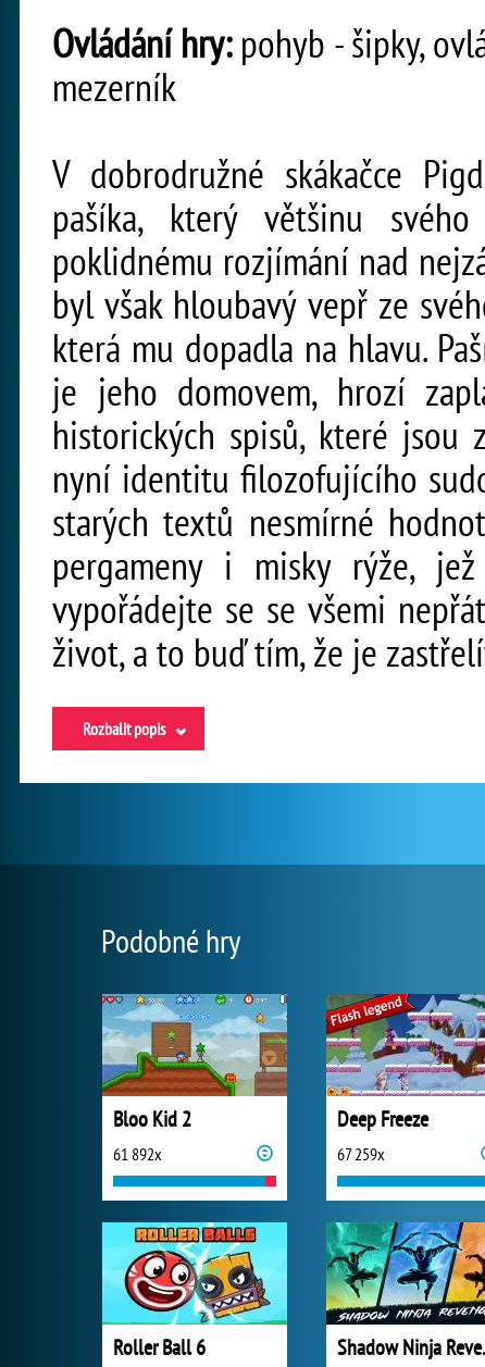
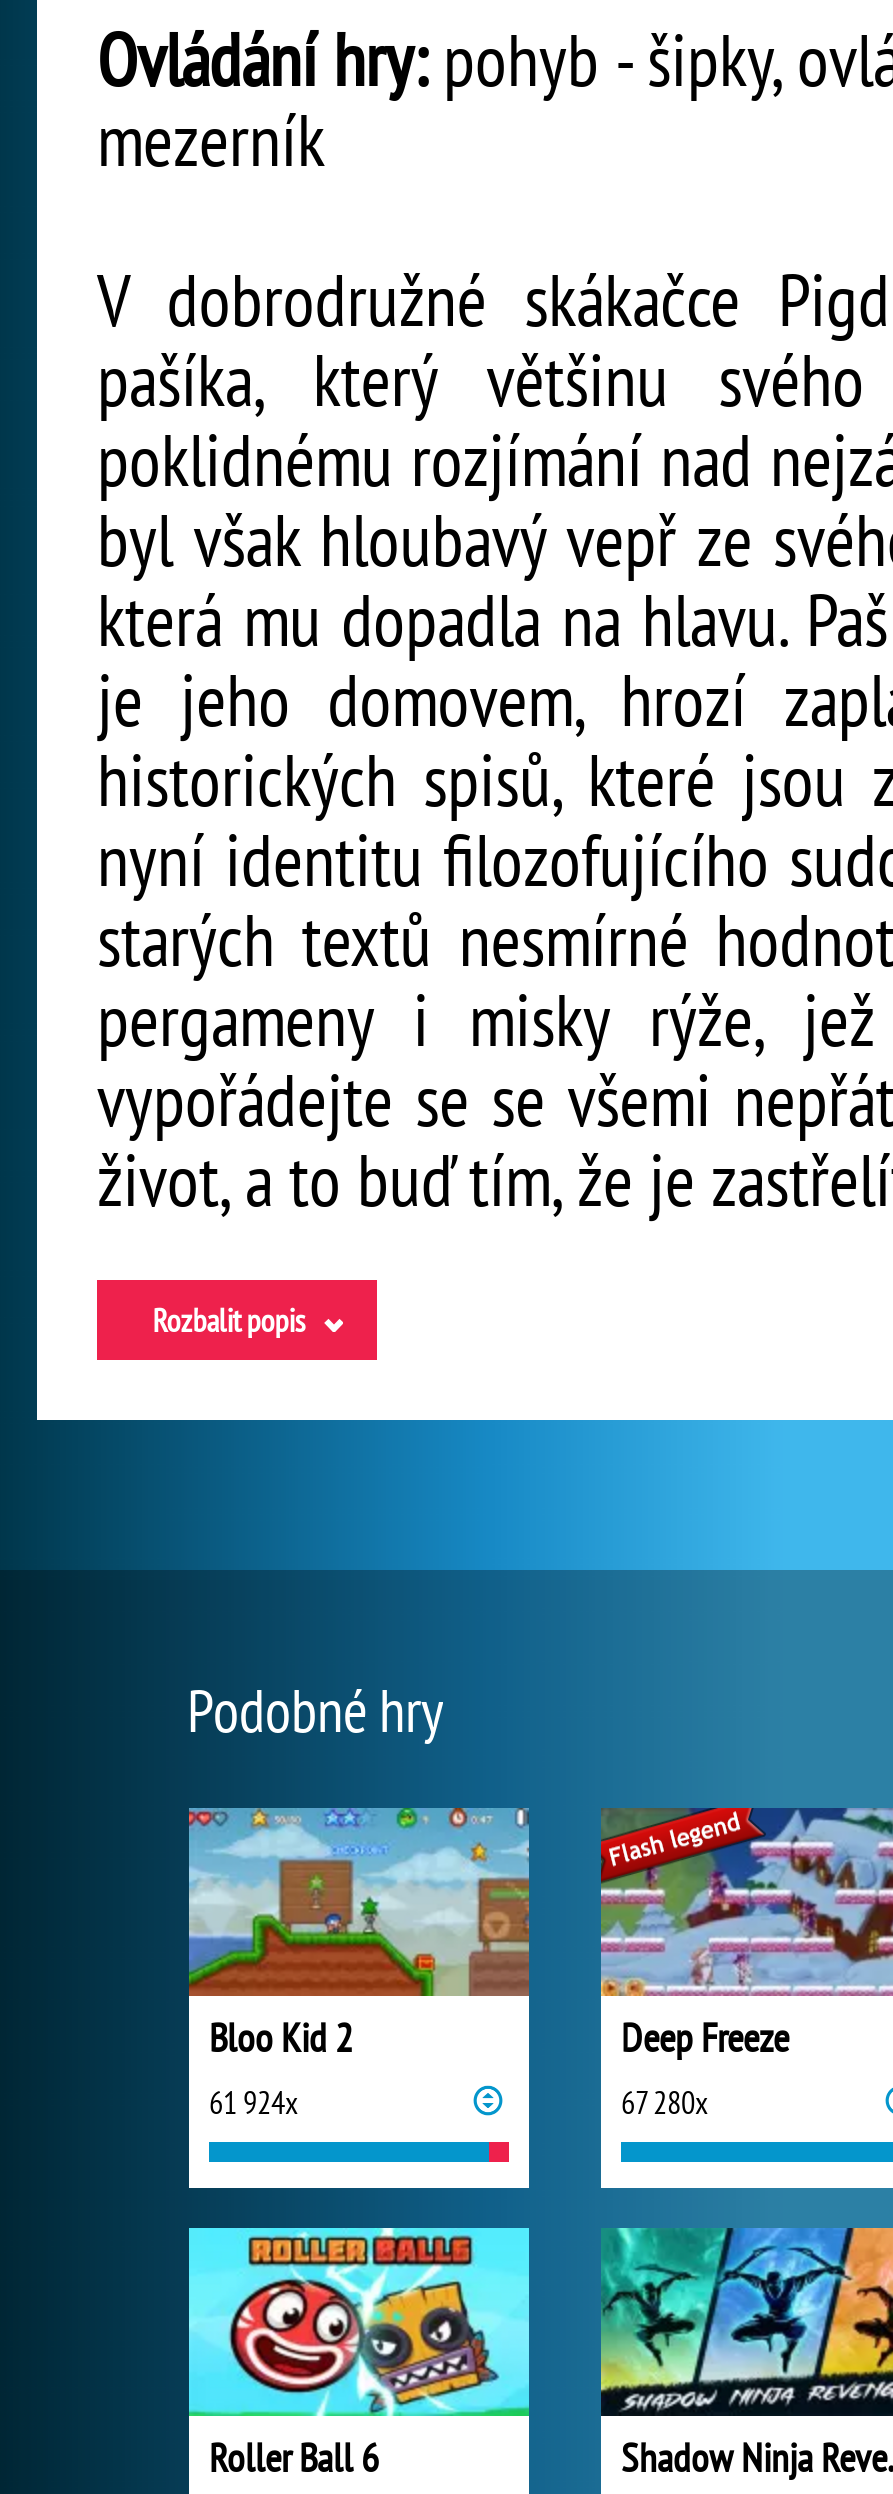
- 61 892x
+ 61 924x

- 67 259x
+ 67 280x
